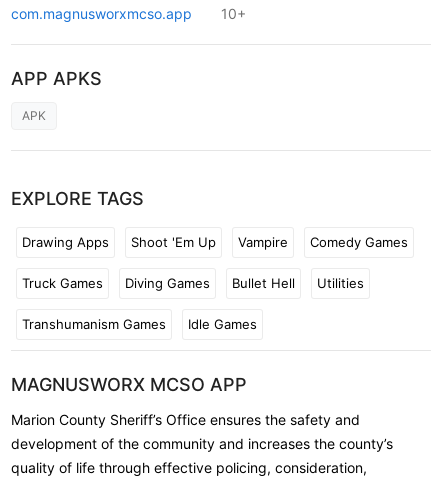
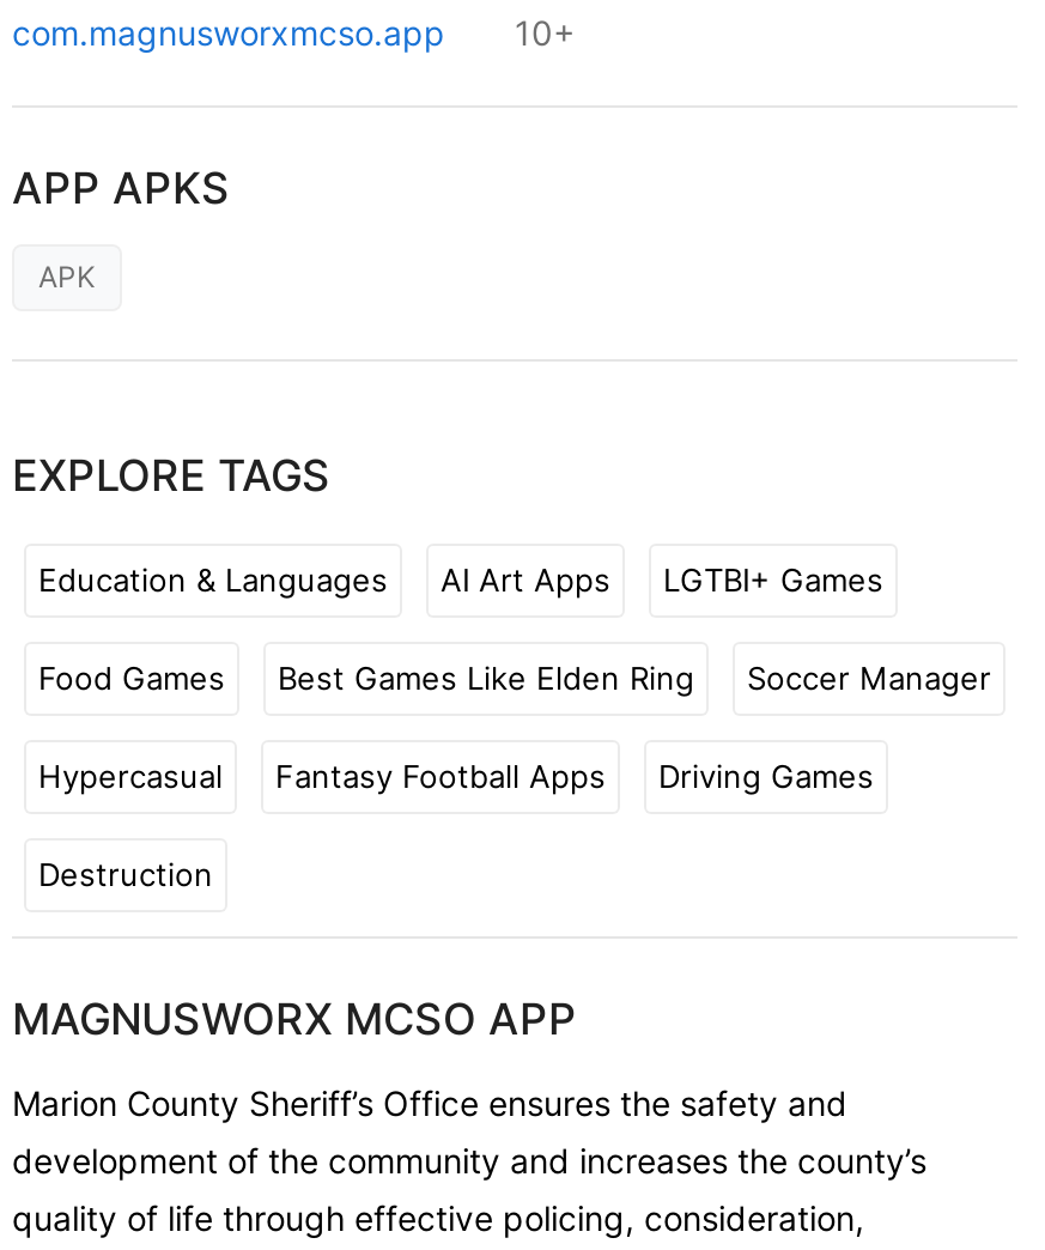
- Drawing Apps
- Shoot 'Em Up
- Vampire
- Comedy Games
- Truck Games
- Diving Games
- Bullet Hell
- Utilities
- Transhumanism Games
- Idle Games
+ Education & Languages
+ AI Art Apps
+ LGTBI+ Games
+ Food Games
+ Best Games Like Elden Ring
+ Soccer Manager
+ Hypercasual
+ Fantasy Football Apps
+ Driving Games
+ Destruction
